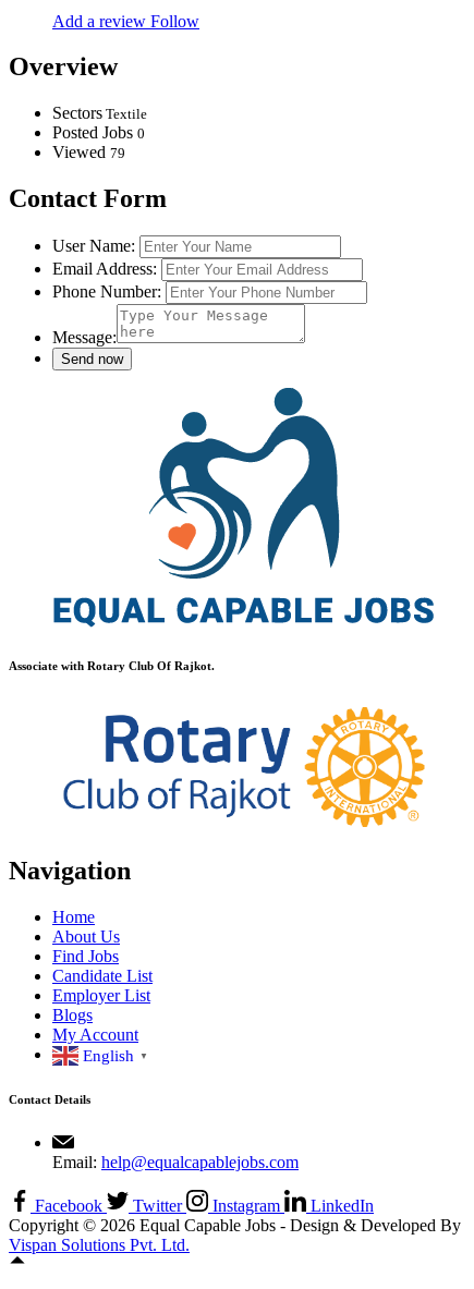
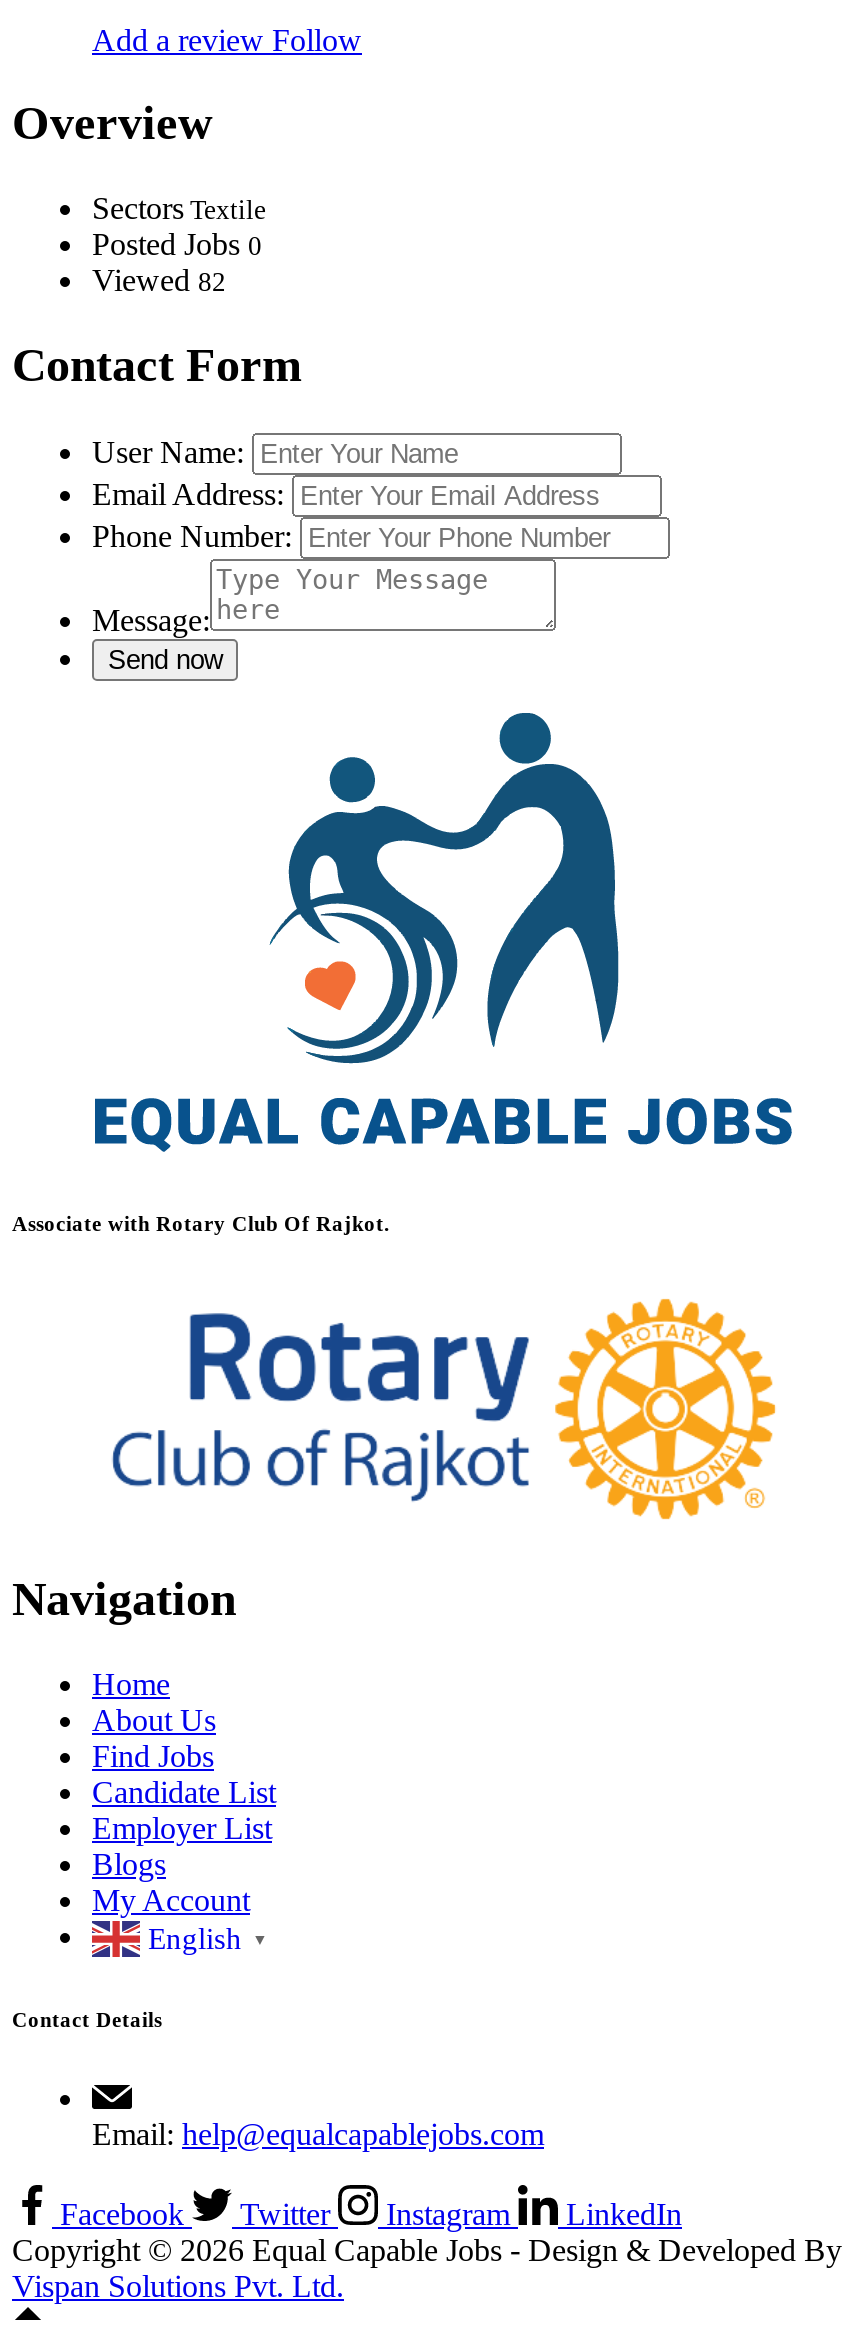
- Viewed 79
+ Viewed 82
